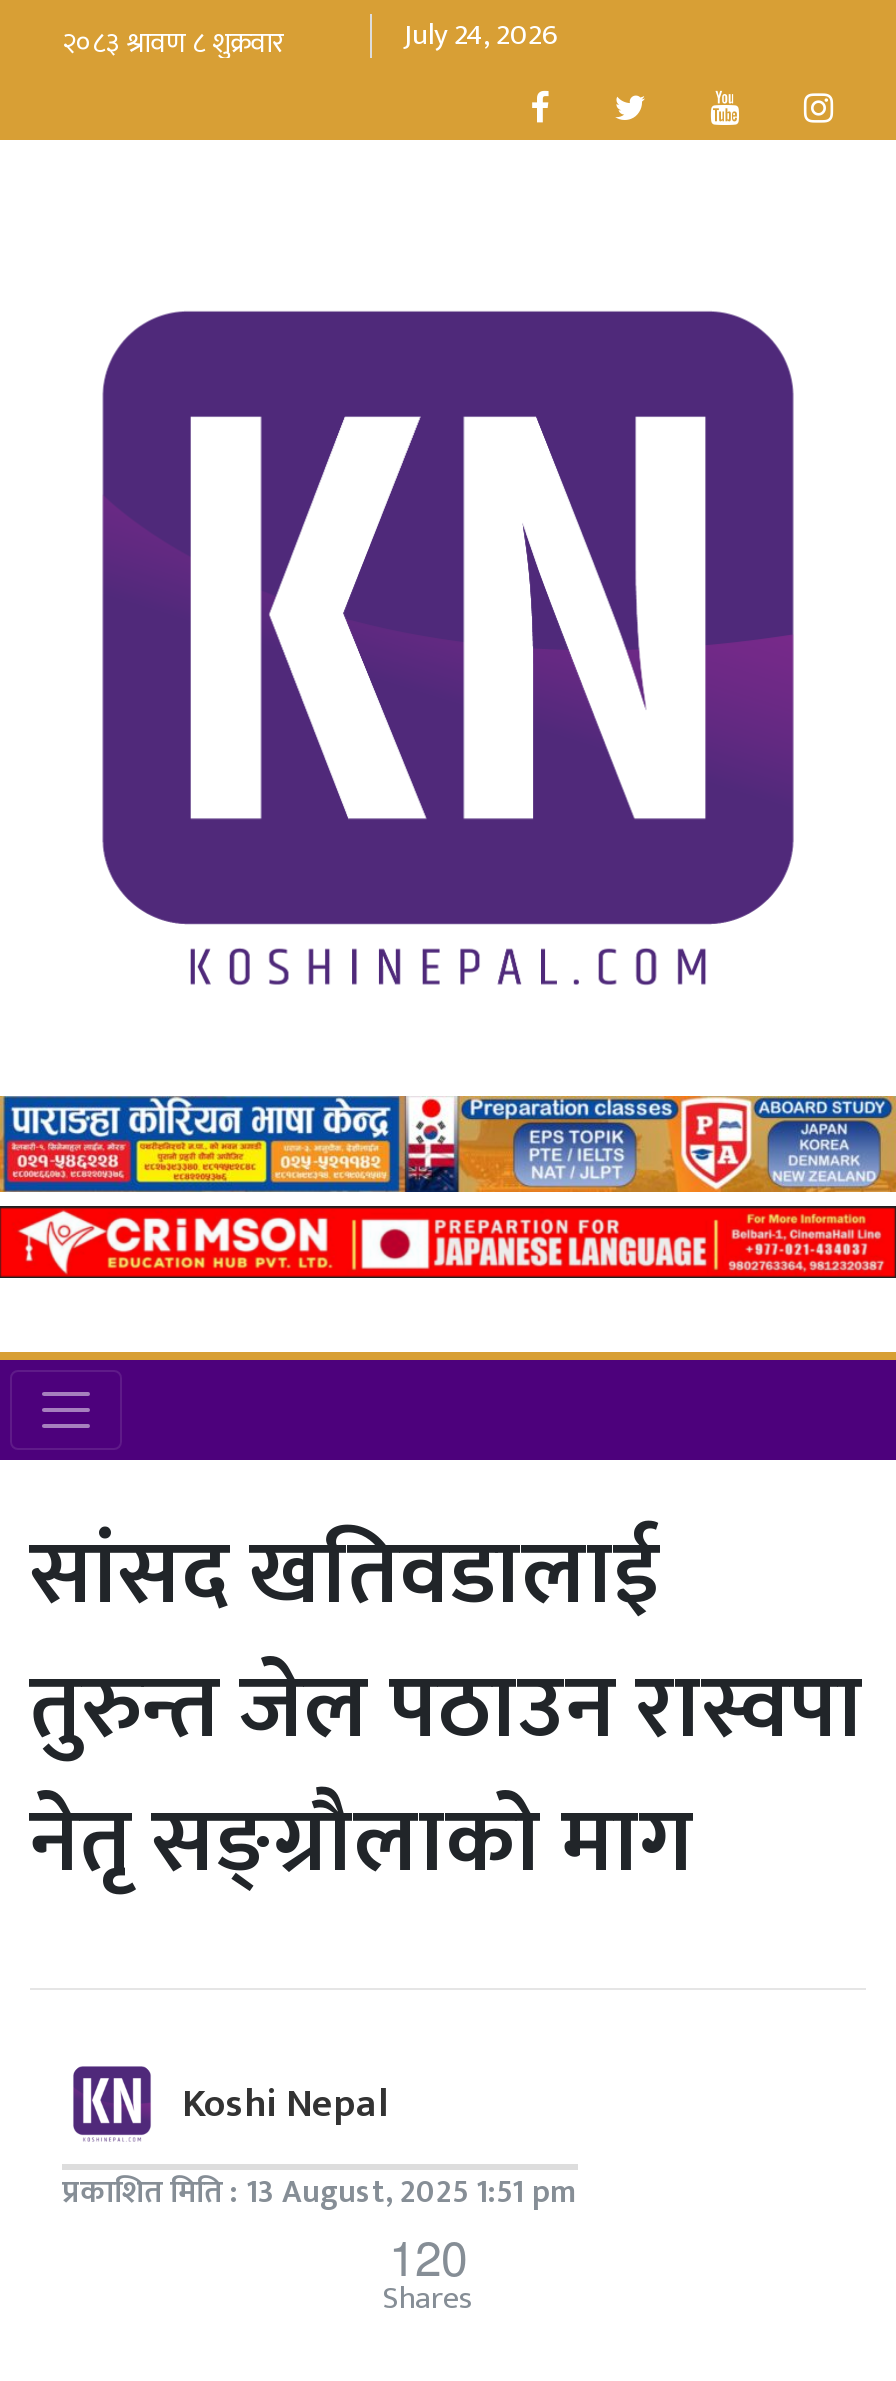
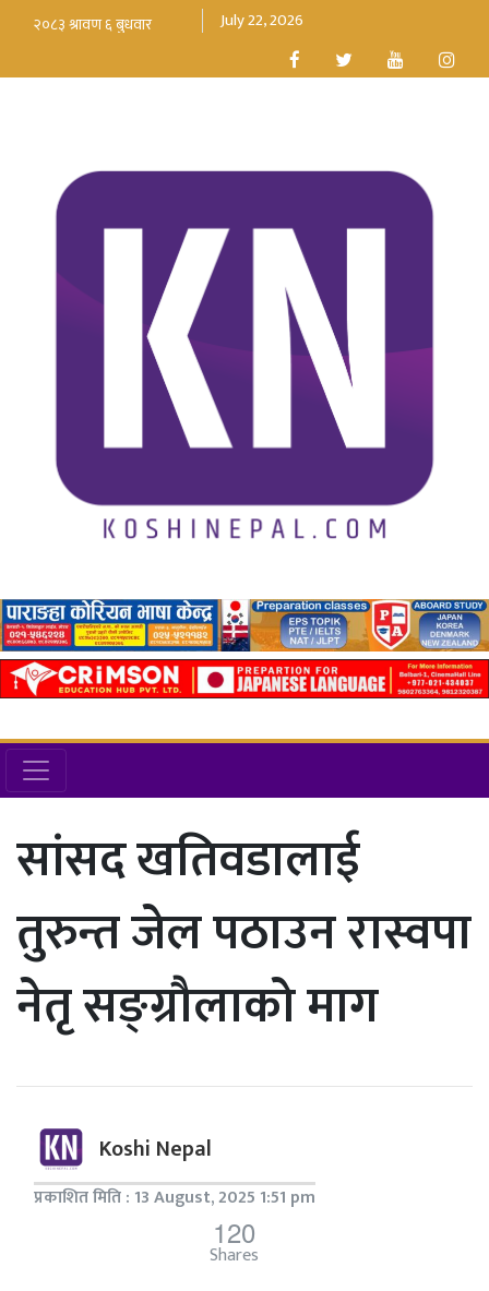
- July 24, 2026
+ July 22, 2026
